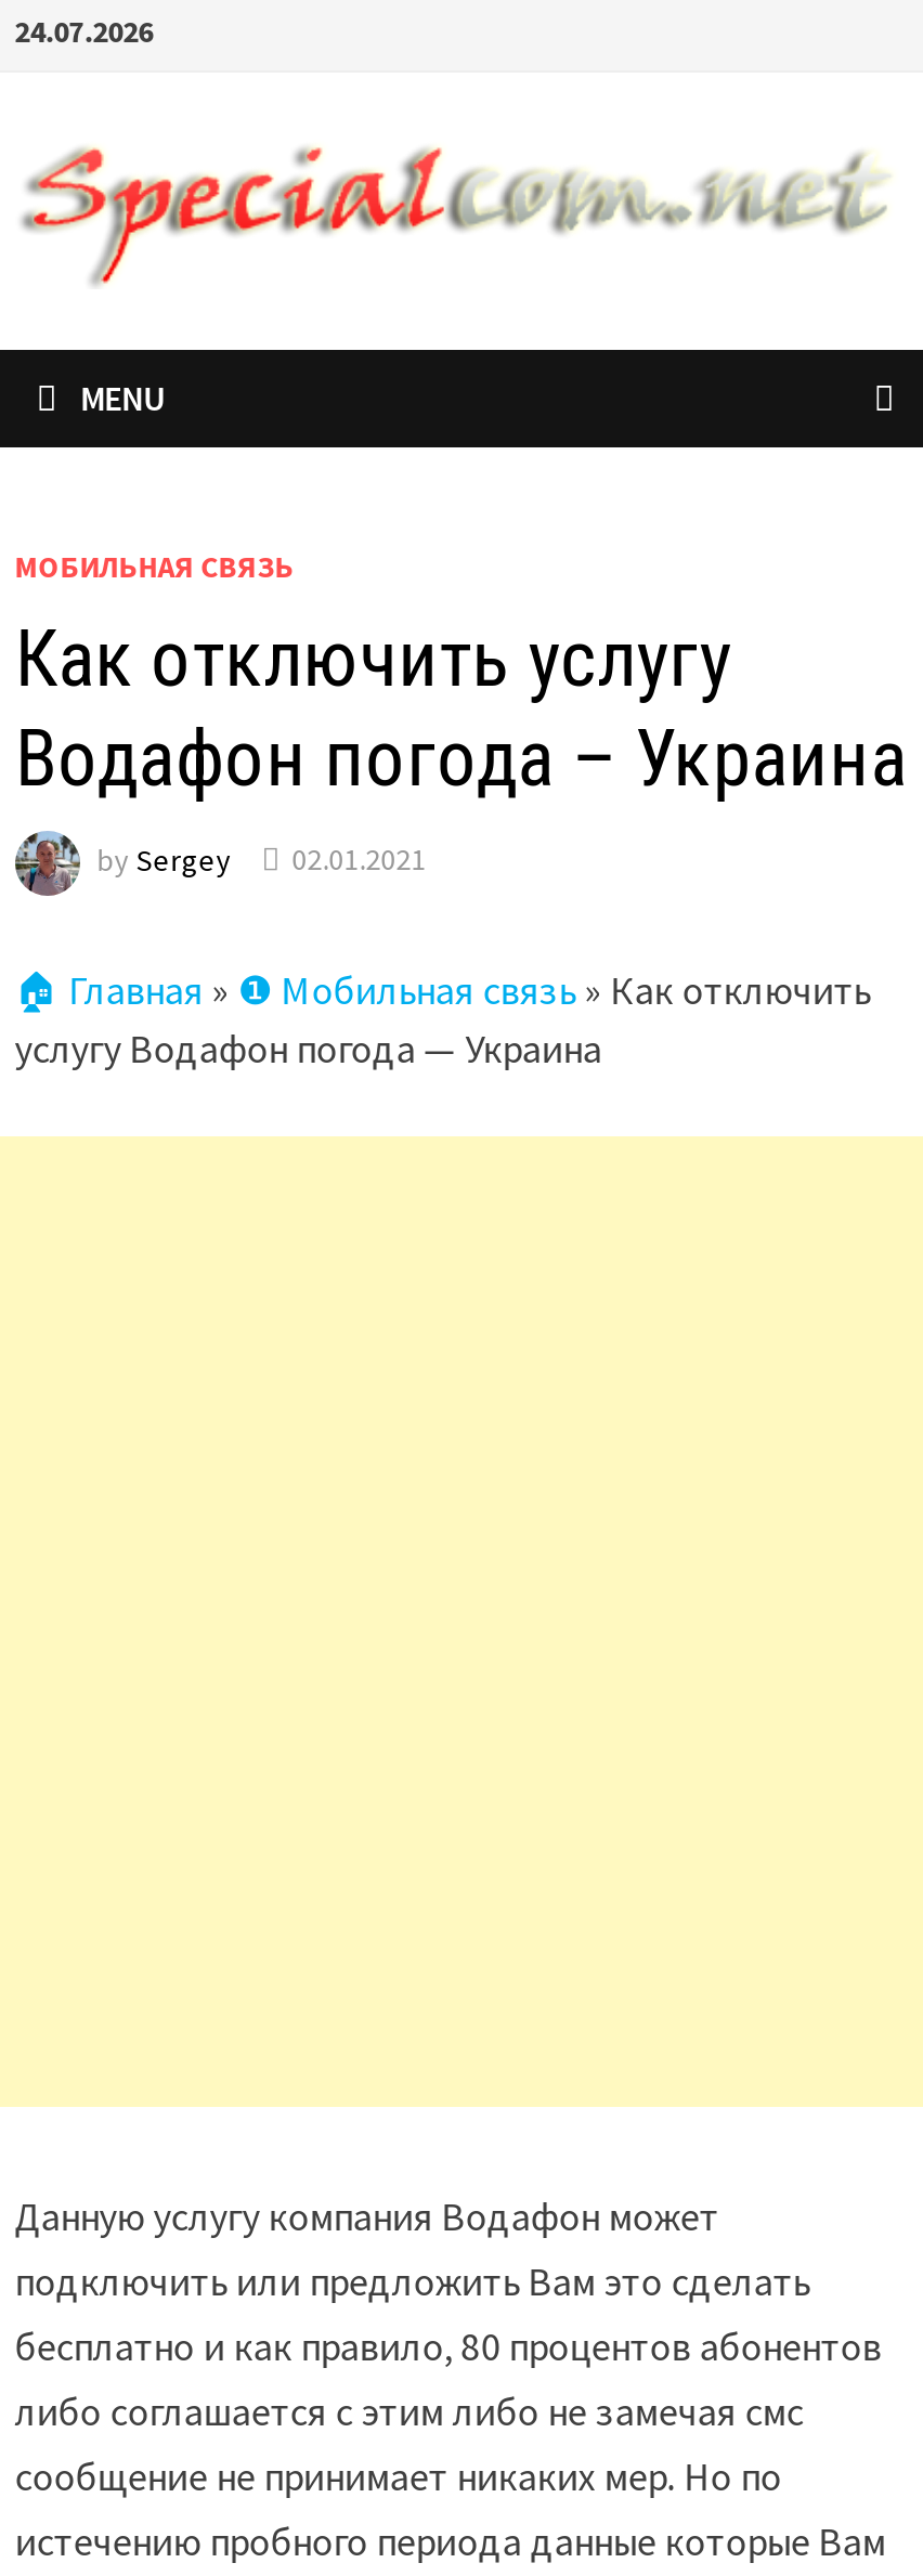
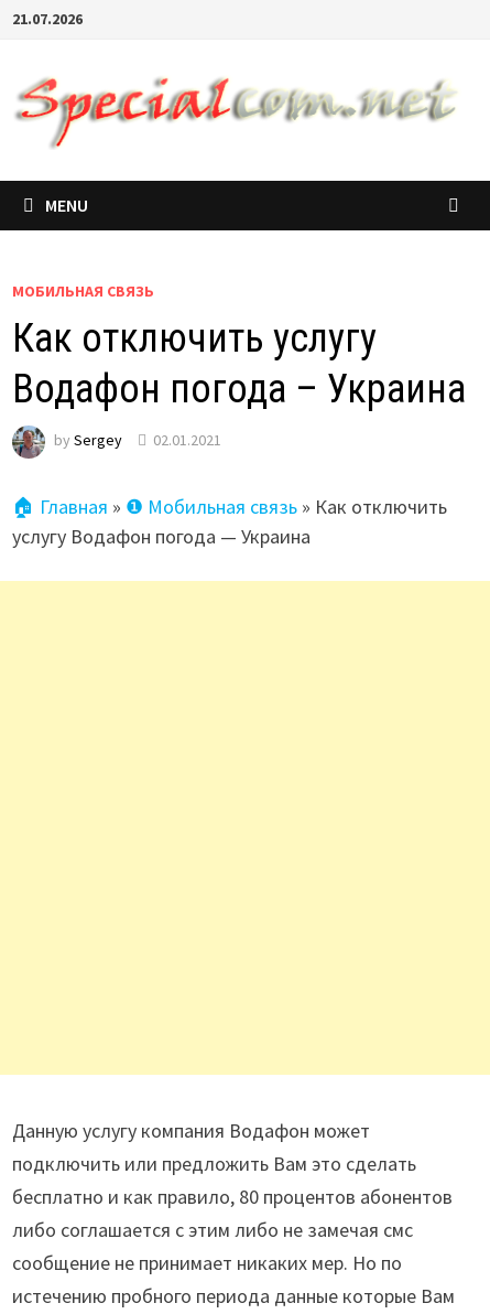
- 24.07.2026
+ 21.07.2026
